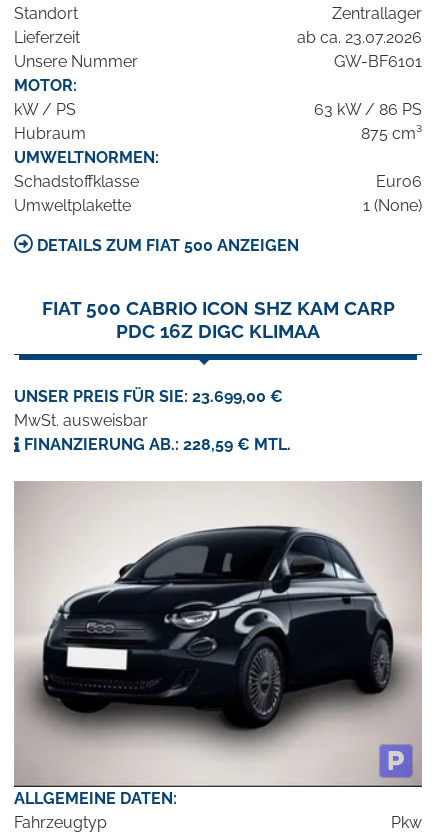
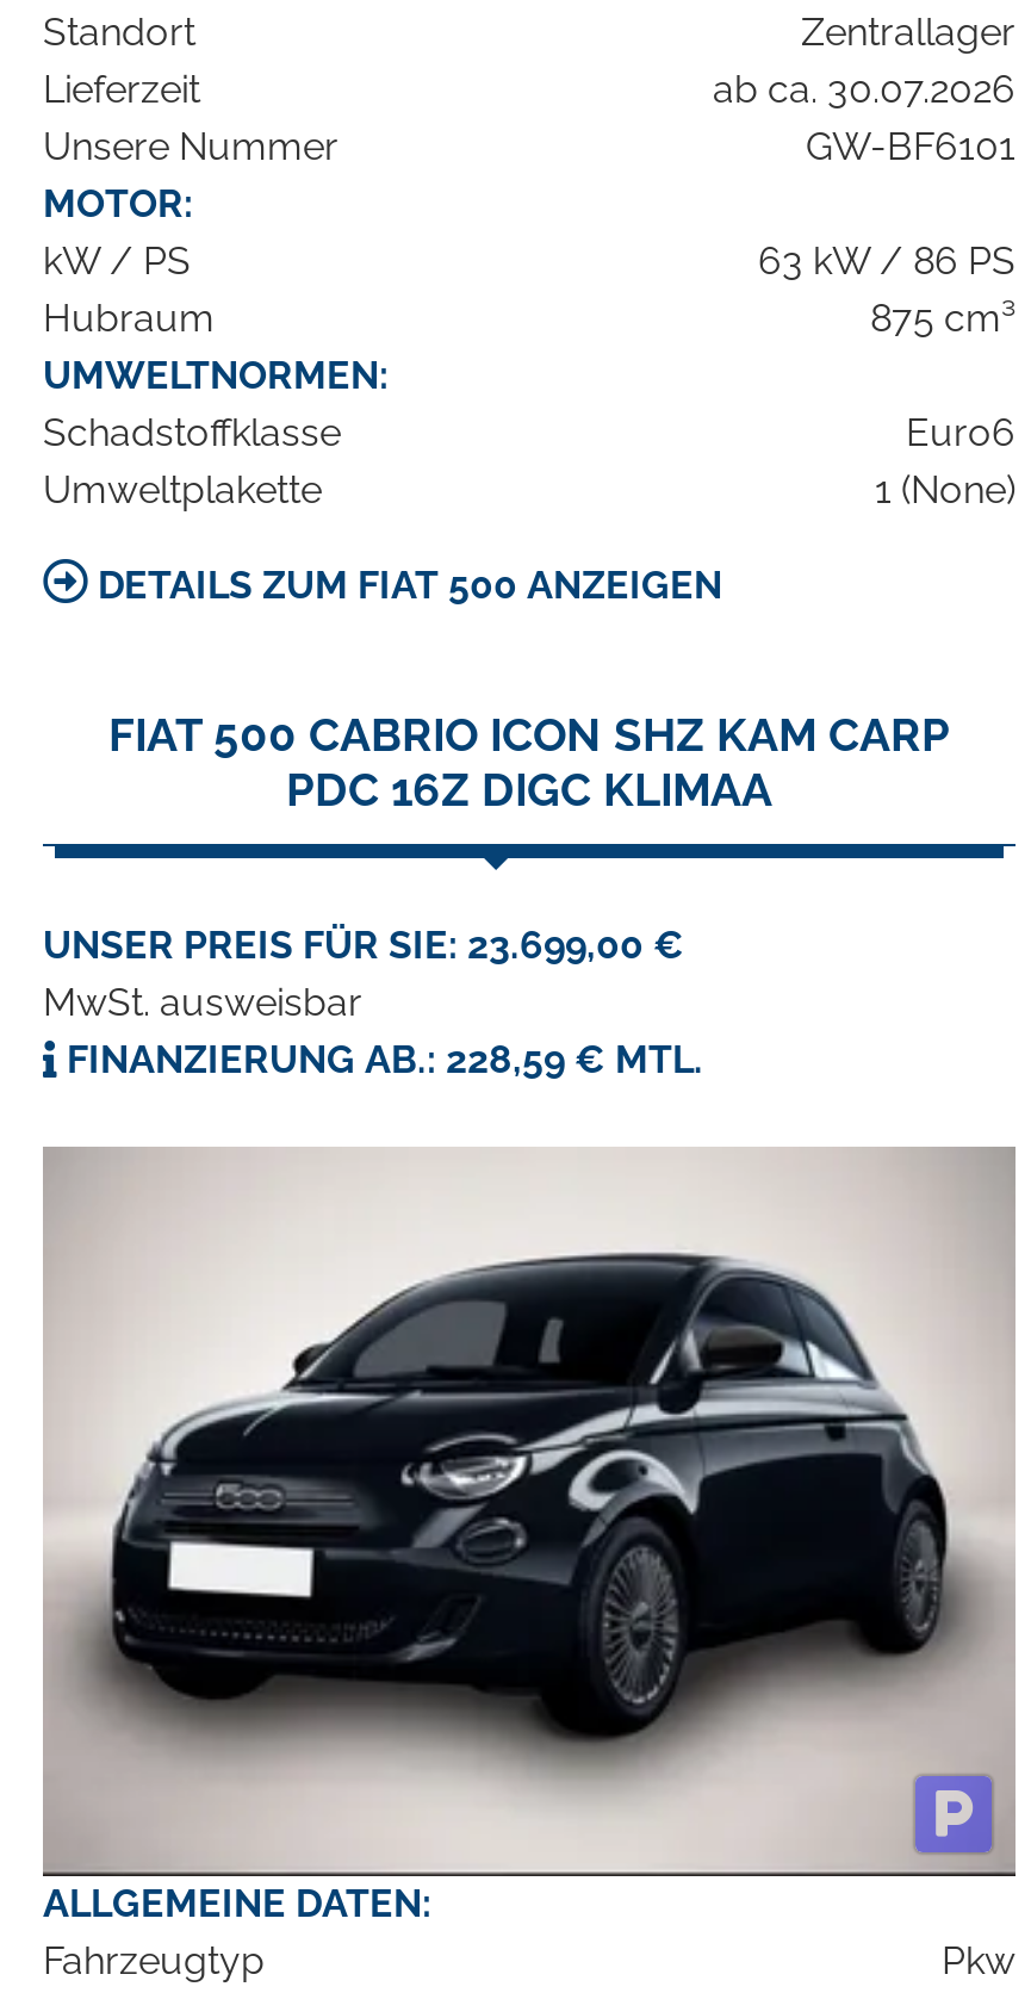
- ab ca. 23.07.2026
+ ab ca. 30.07.2026
